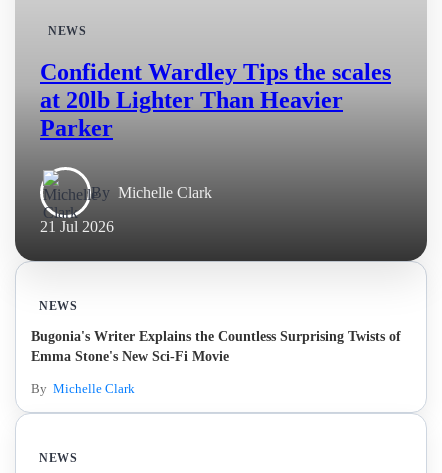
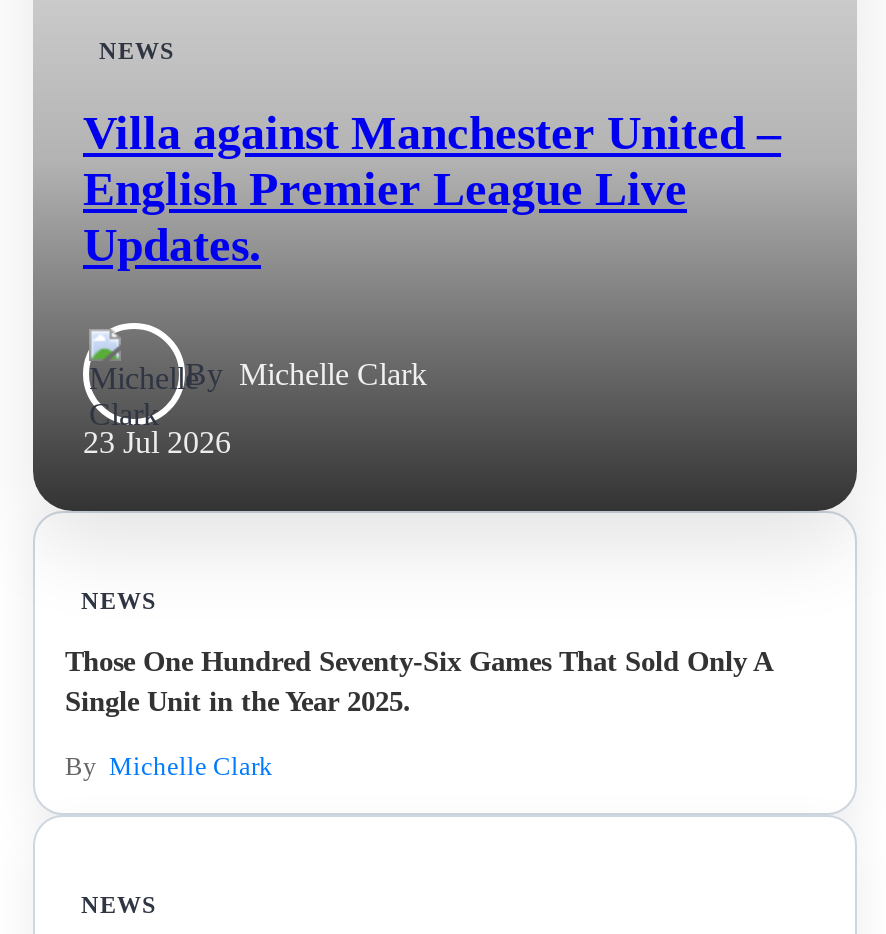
- Confident Wardley Tips the scales
- at 20lb Lighter Than Heavier
- Parker
+ Villa against Manchester United –
+ English Premier League Live
+ Updates.

- 21 Jul 2026
+ 23 Jul 2026

- Bugonia's Writer Explains the Countless Surprising Twists of
- Emma Stone's New Sci-Fi Movie
+ Those One Hundred Seventy-Six Games That Sold Only A
+ Single Unit in the Year 2025.
